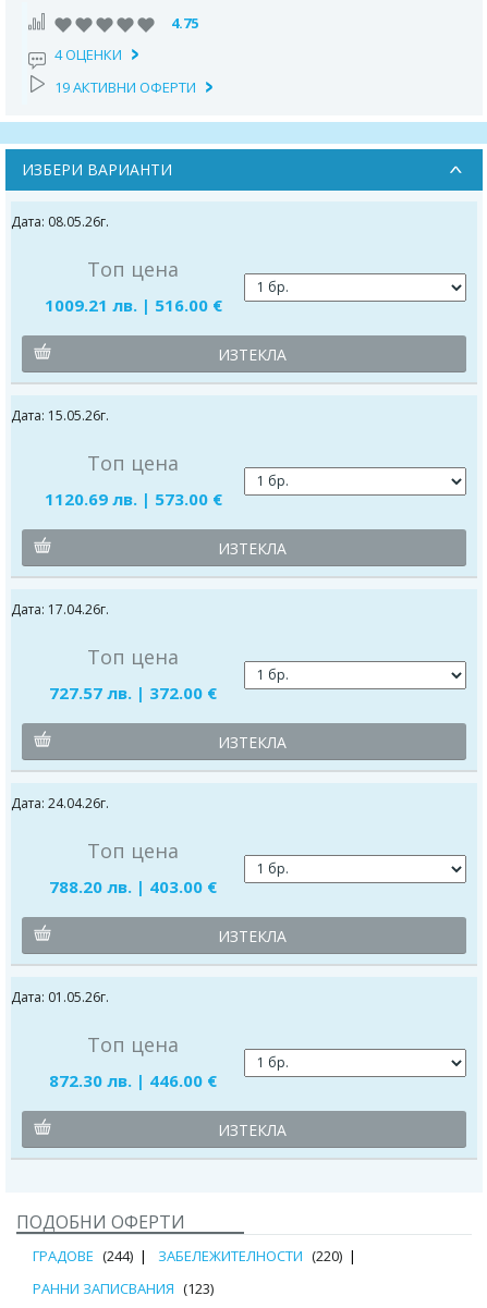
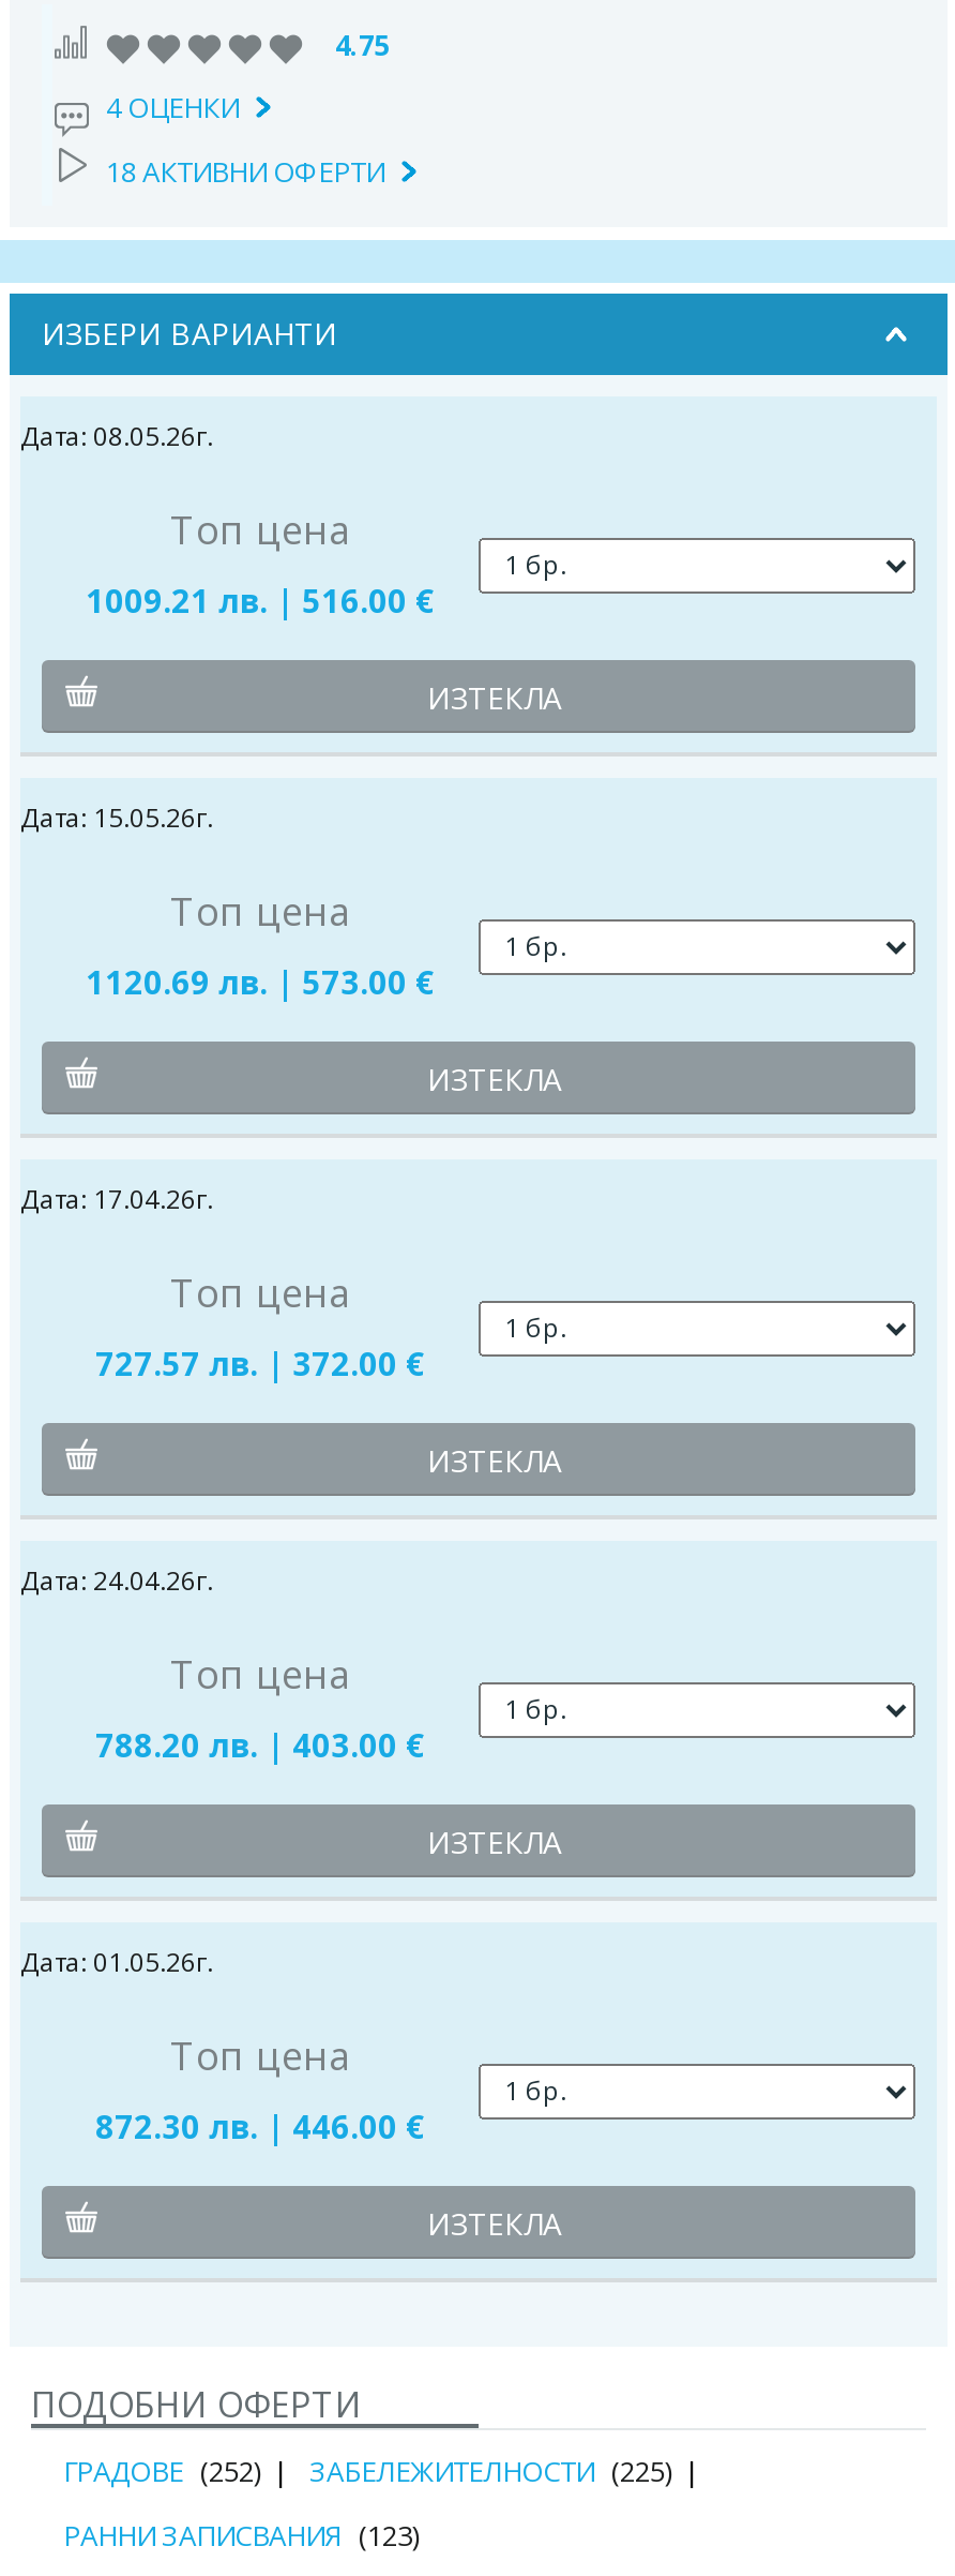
- 19 АКТИВНИ ОФЕРТИ
+ 18 АКТИВНИ ОФЕРТИ

- ГРАДОВЕ (244)
+ ГРАДОВЕ (252)

- ЗАБЕЛЕЖИТЕЛНОСТИ (220)
+ ЗАБЕЛЕЖИТЕЛНОСТИ (225)
